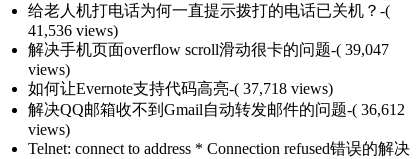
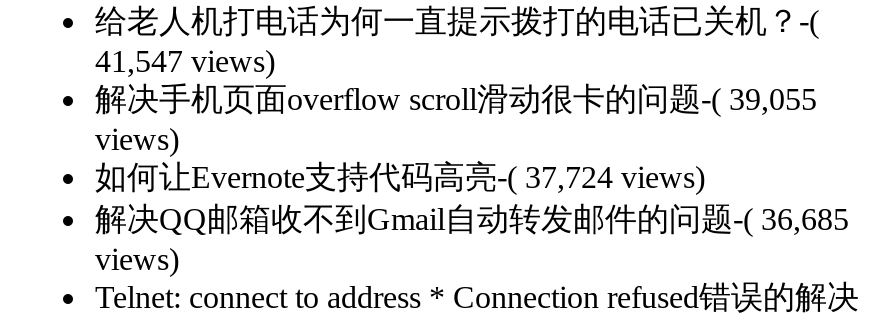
- 41,536 views)
+ 41,547 views)

- 解决手机页面overflow scroll滑动很卡的问题-( 39,047
+ 解决手机页面overflow scroll滑动很卡的问题-( 39,055

- 如何让Evernote支持代码高亮-( 37,718 views)
+ 如何让Evernote支持代码高亮-( 37,724 views)

- 解决QQ邮箱收不到Gmail自动转发邮件的问题-( 36,612
+ 解决QQ邮箱收不到Gmail自动转发邮件的问题-( 36,685
